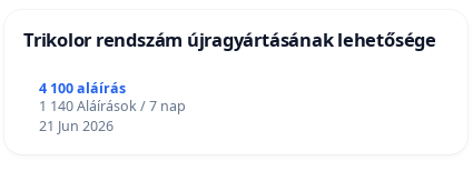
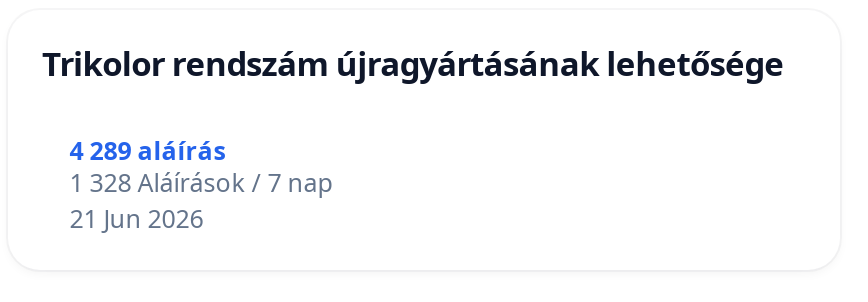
- 4 100 aláírás
+ 4 289 aláírás

- 1 140 Aláírások / 7 nap
+ 1 328 Aláírások / 7 nap
